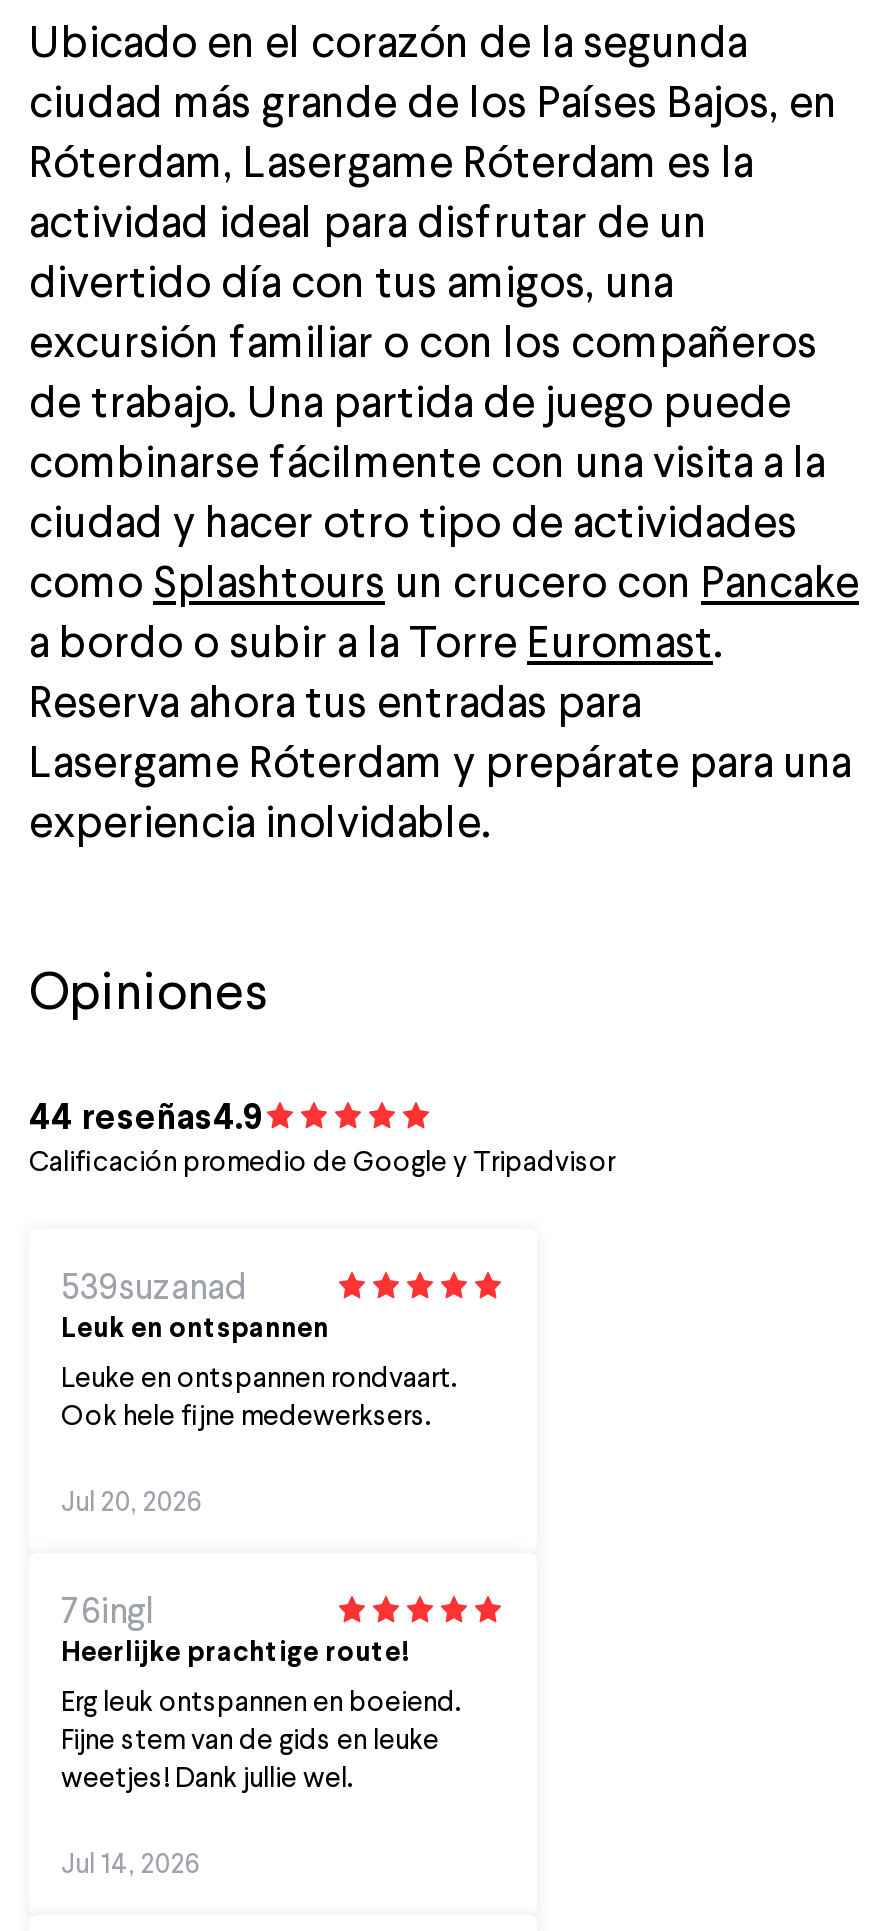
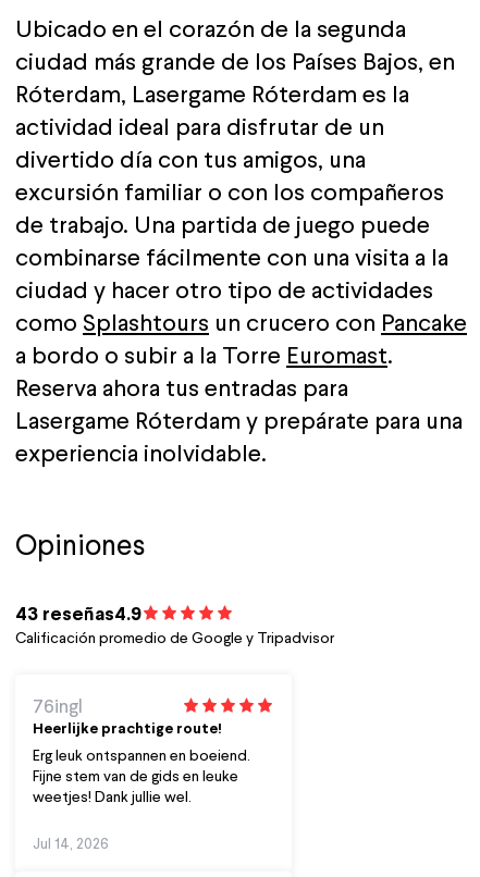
- 44 reseñas4.9
+ 43 reseñas4.9

- 539suzanad
- Leuk en ontspannen
- Leuke en ontspannen rondvaart.
- Ook hele fijne medewerksers.
- Jul 20, 2026
